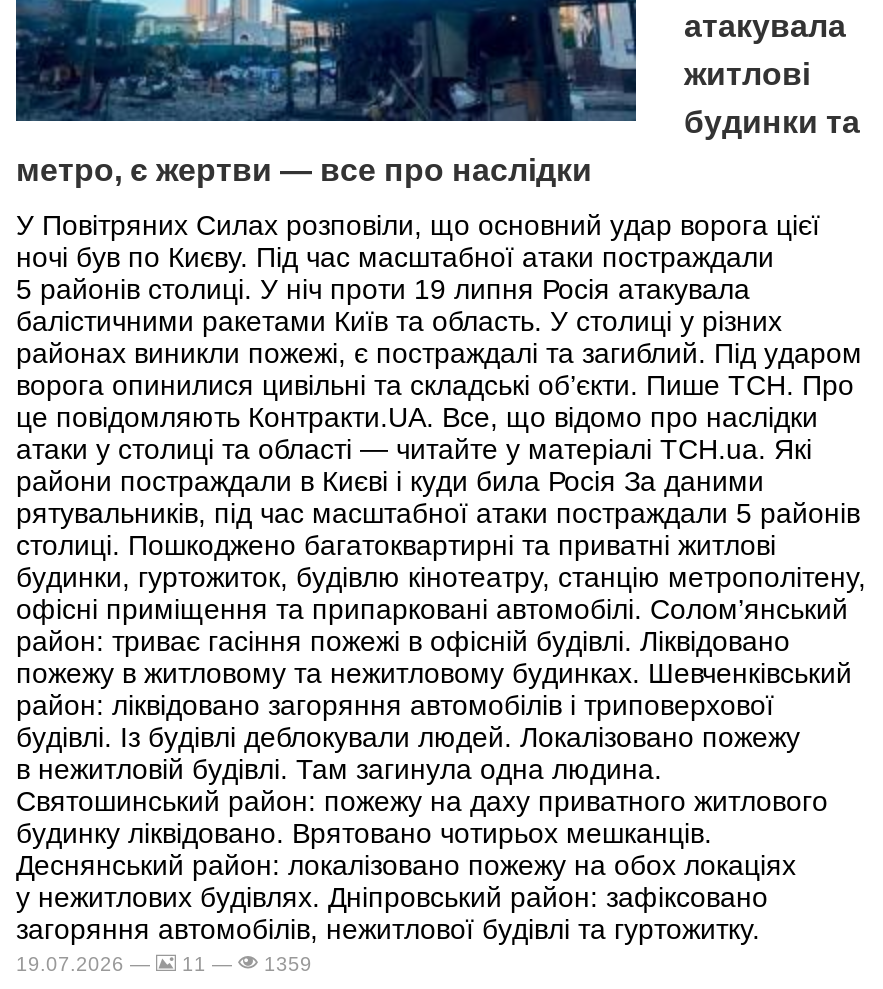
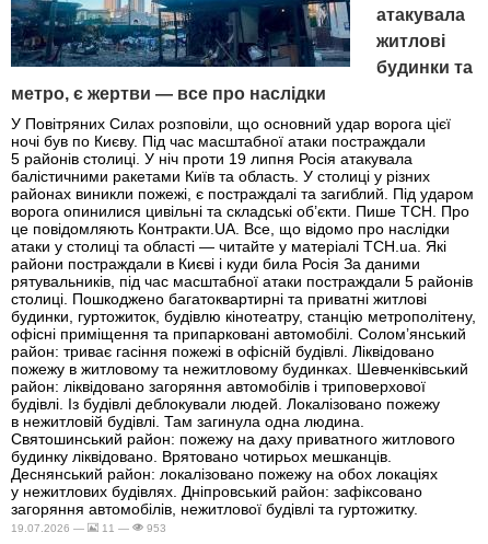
- 19.07.2026 — 11 — 1359
+ 19.07.2026 — 11 — 953
